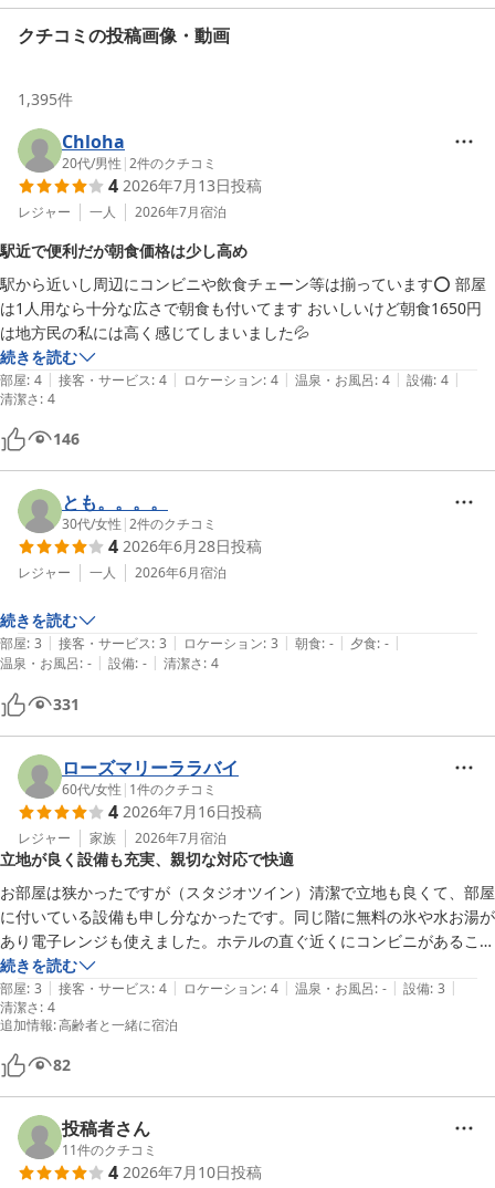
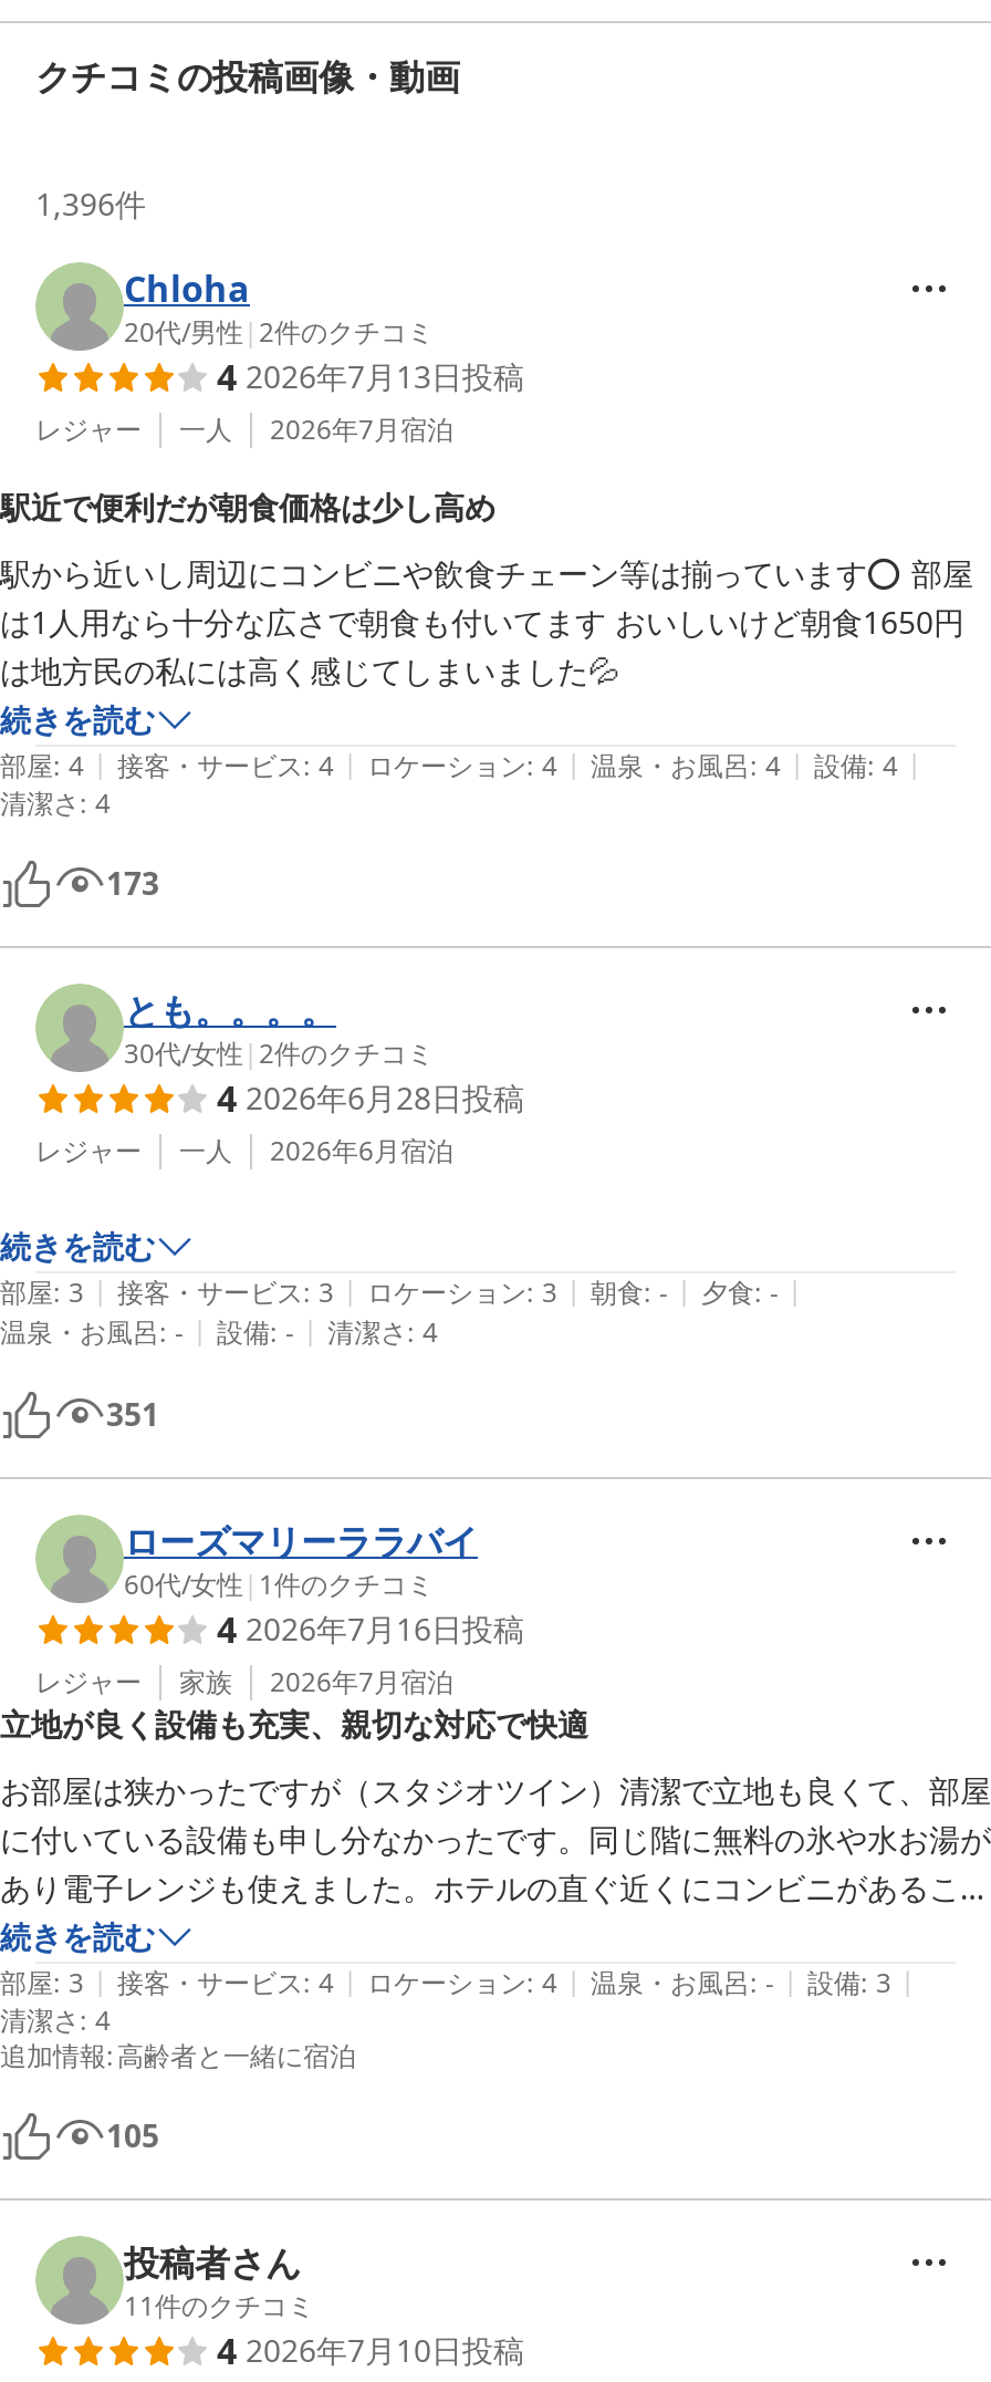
- 1,395件
+ 1,396件

- 146
+ 173

- 331
+ 351

- 82
+ 105
